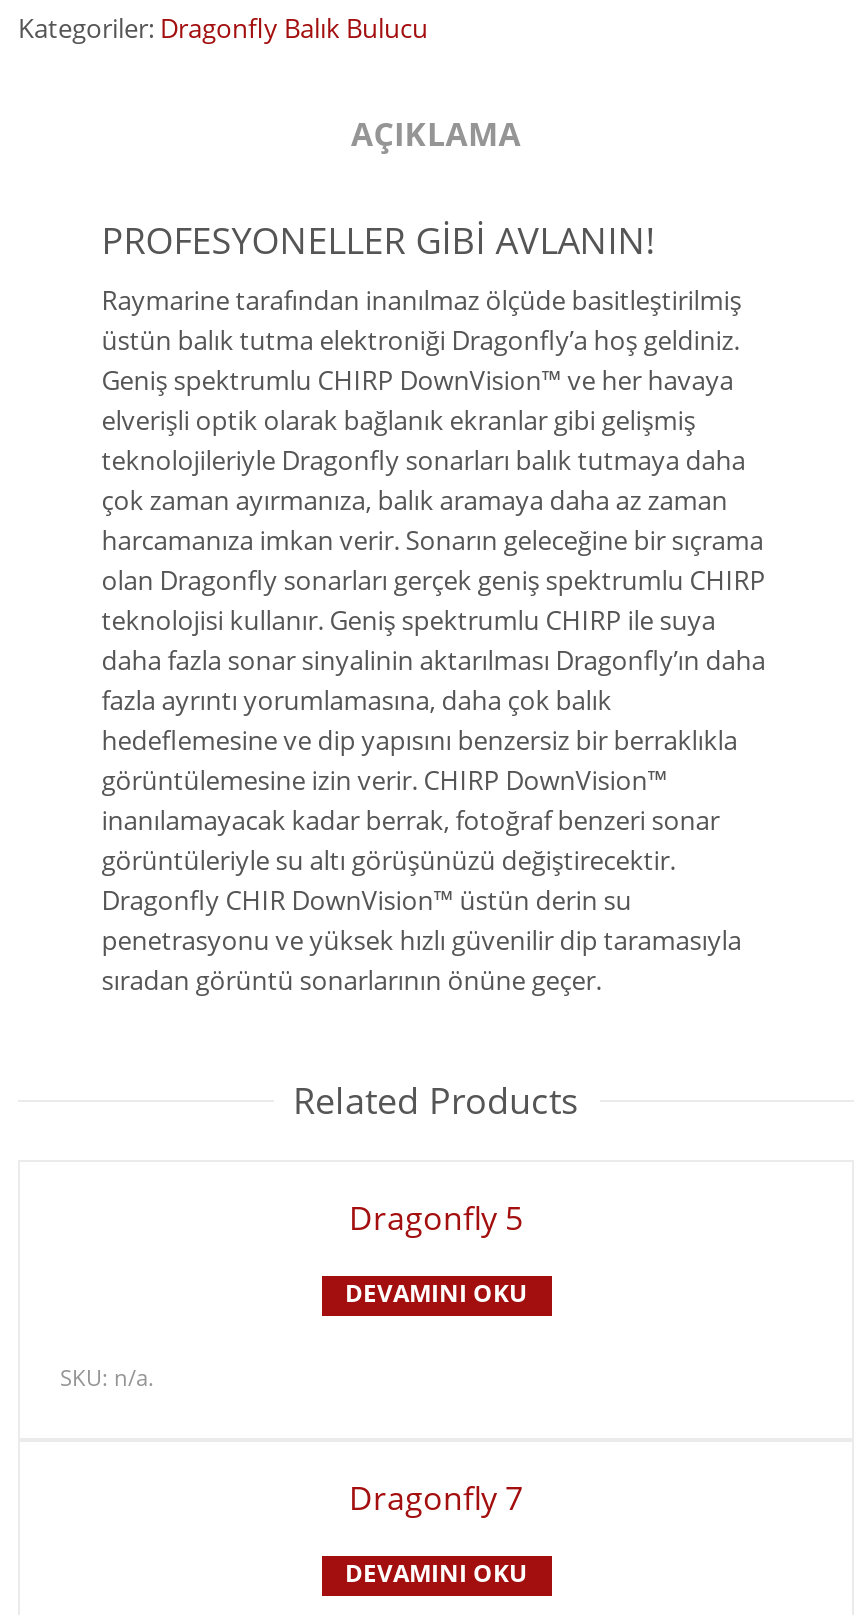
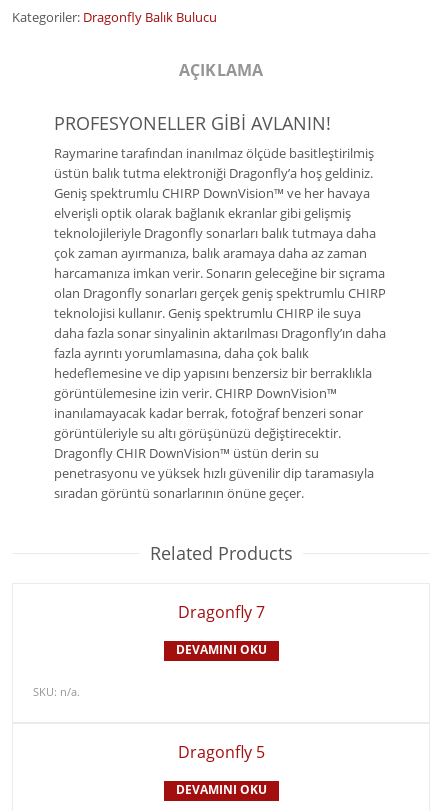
- Dragonfly 5
+ Dragonfly 7

- Dragonfly 7
+ Dragonfly 5
